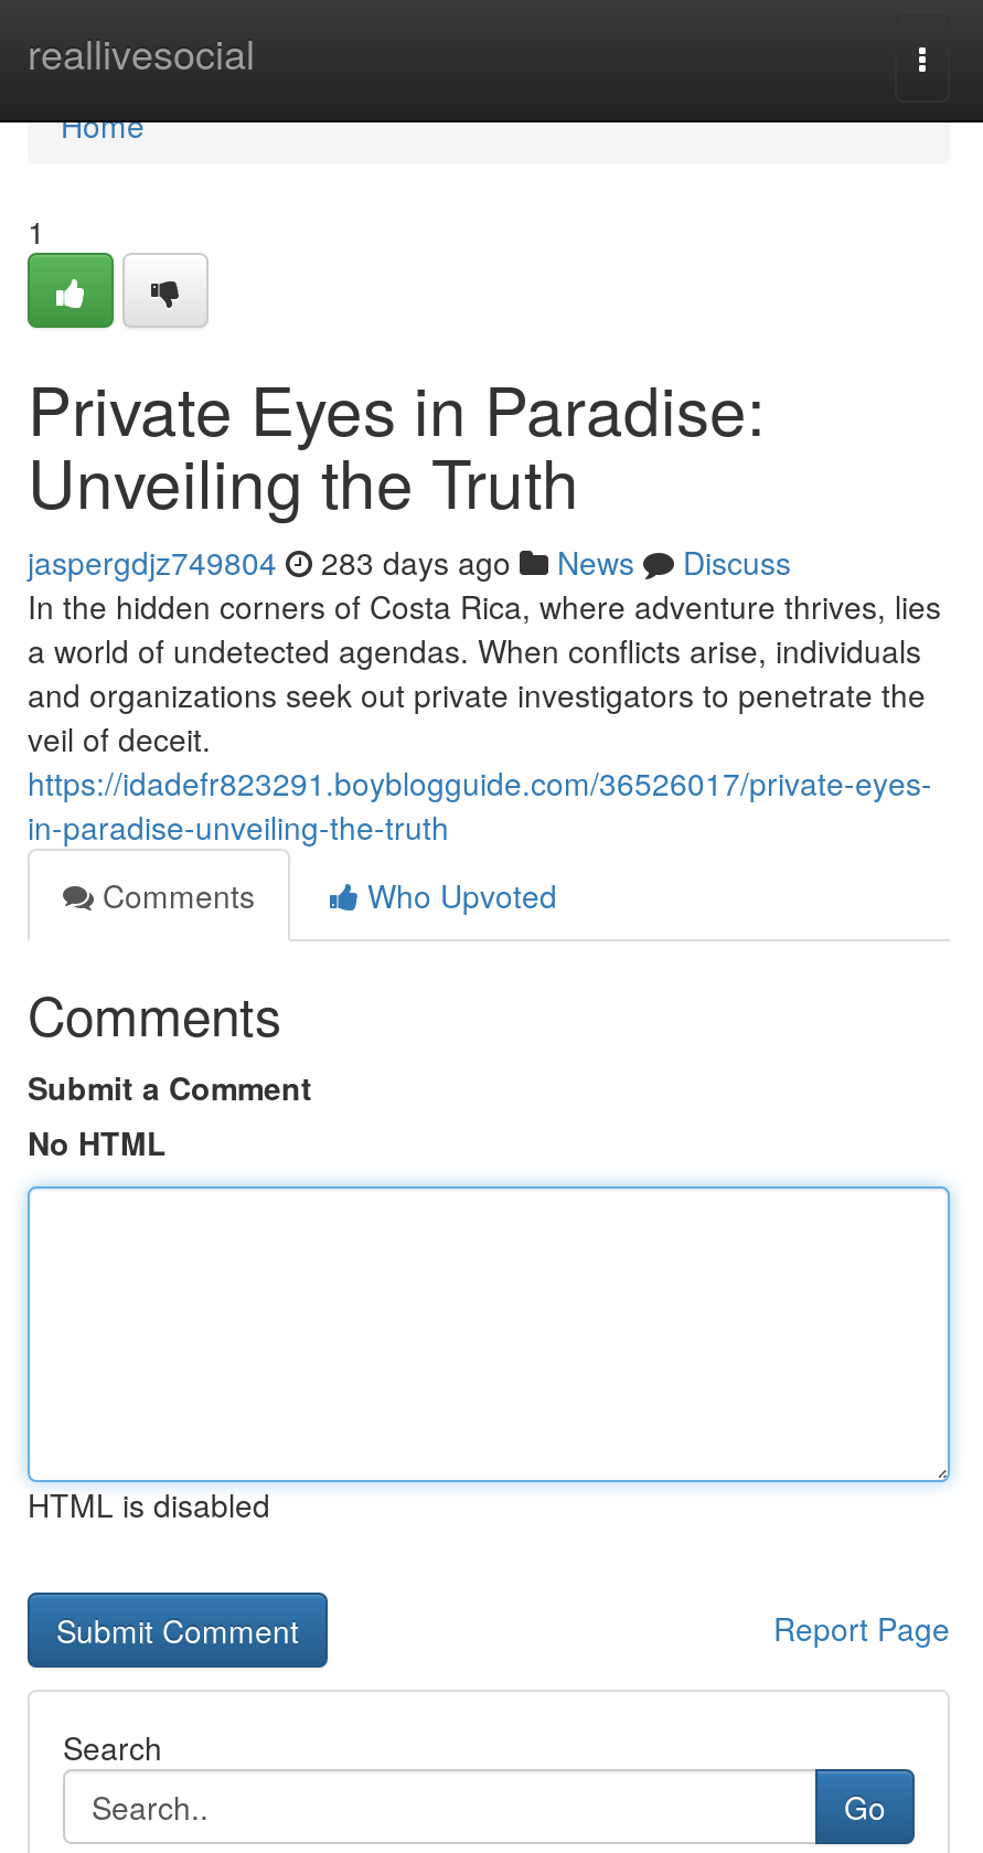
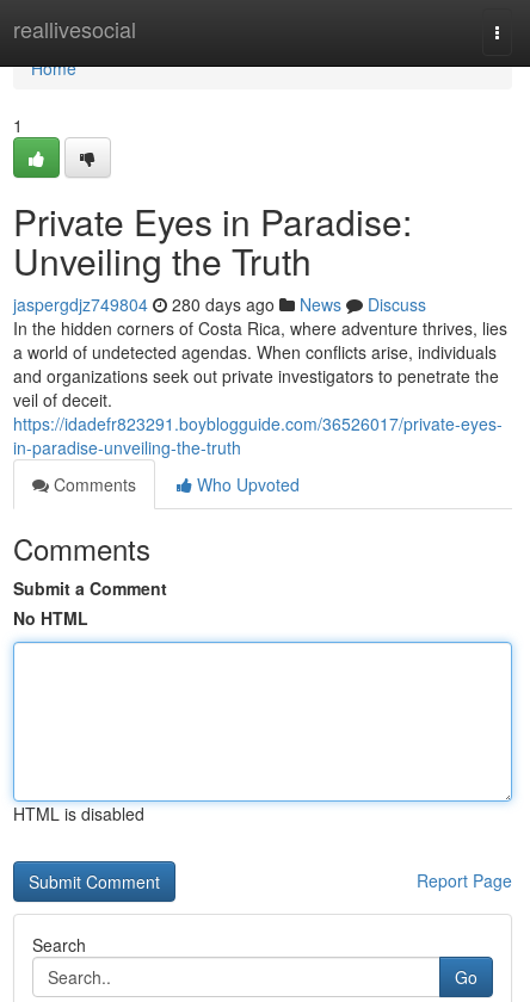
- jaspergdjz749804 283 days ago News Discuss
+ jaspergdjz749804 280 days ago News Discuss
